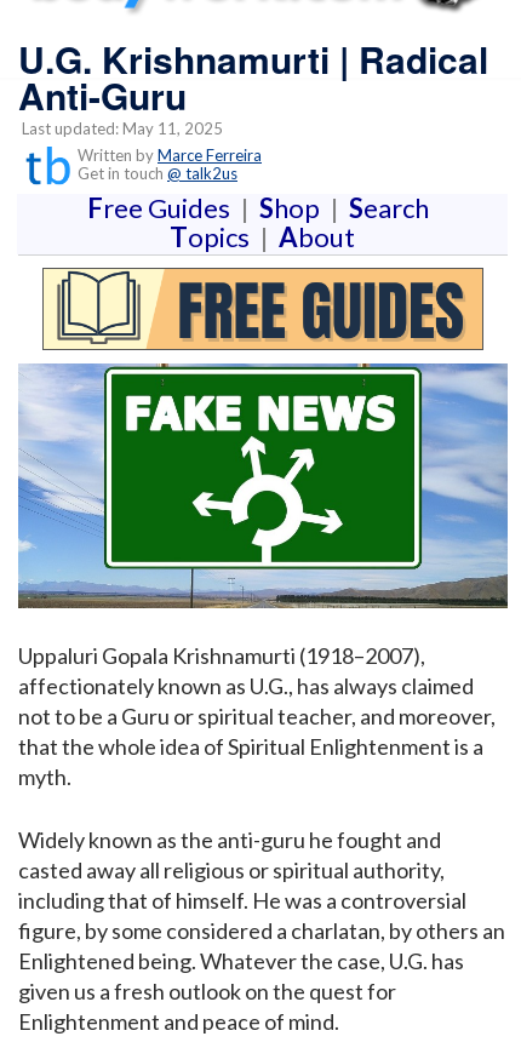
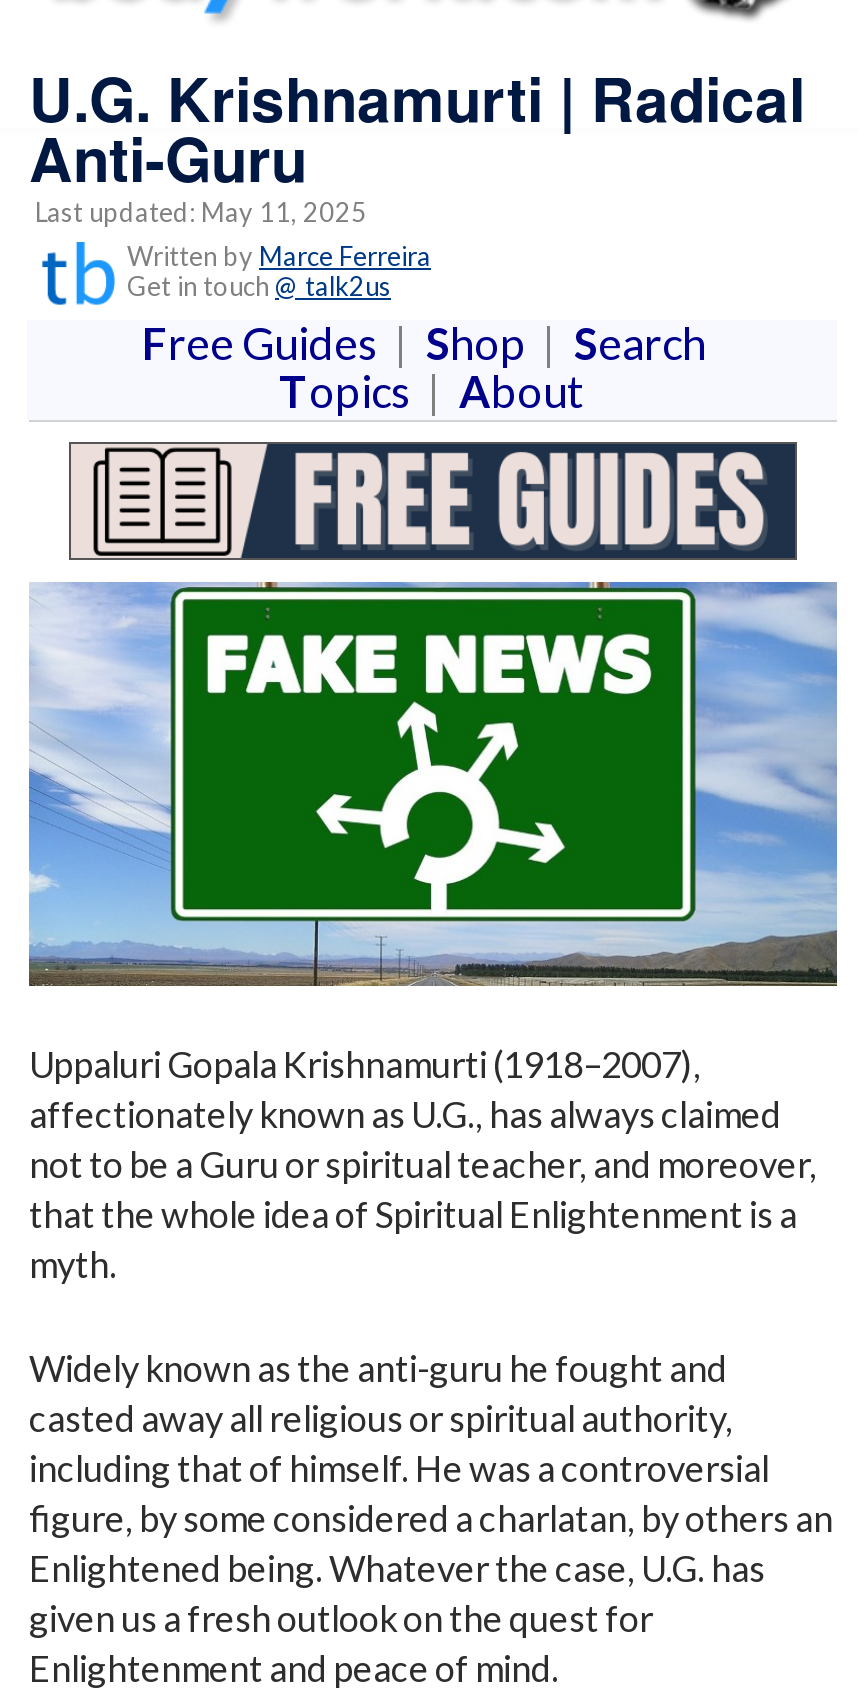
- [image]
+ [image]
